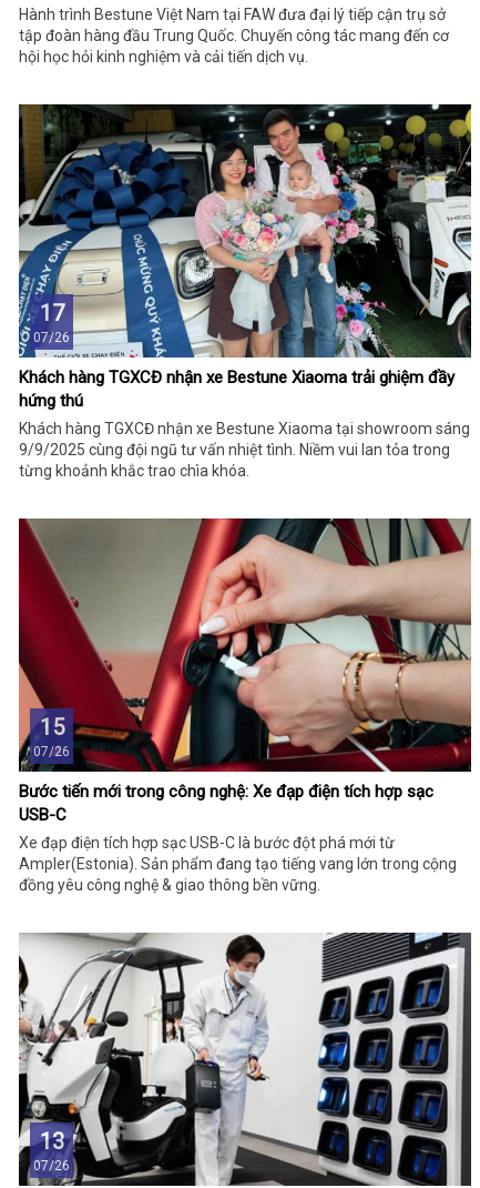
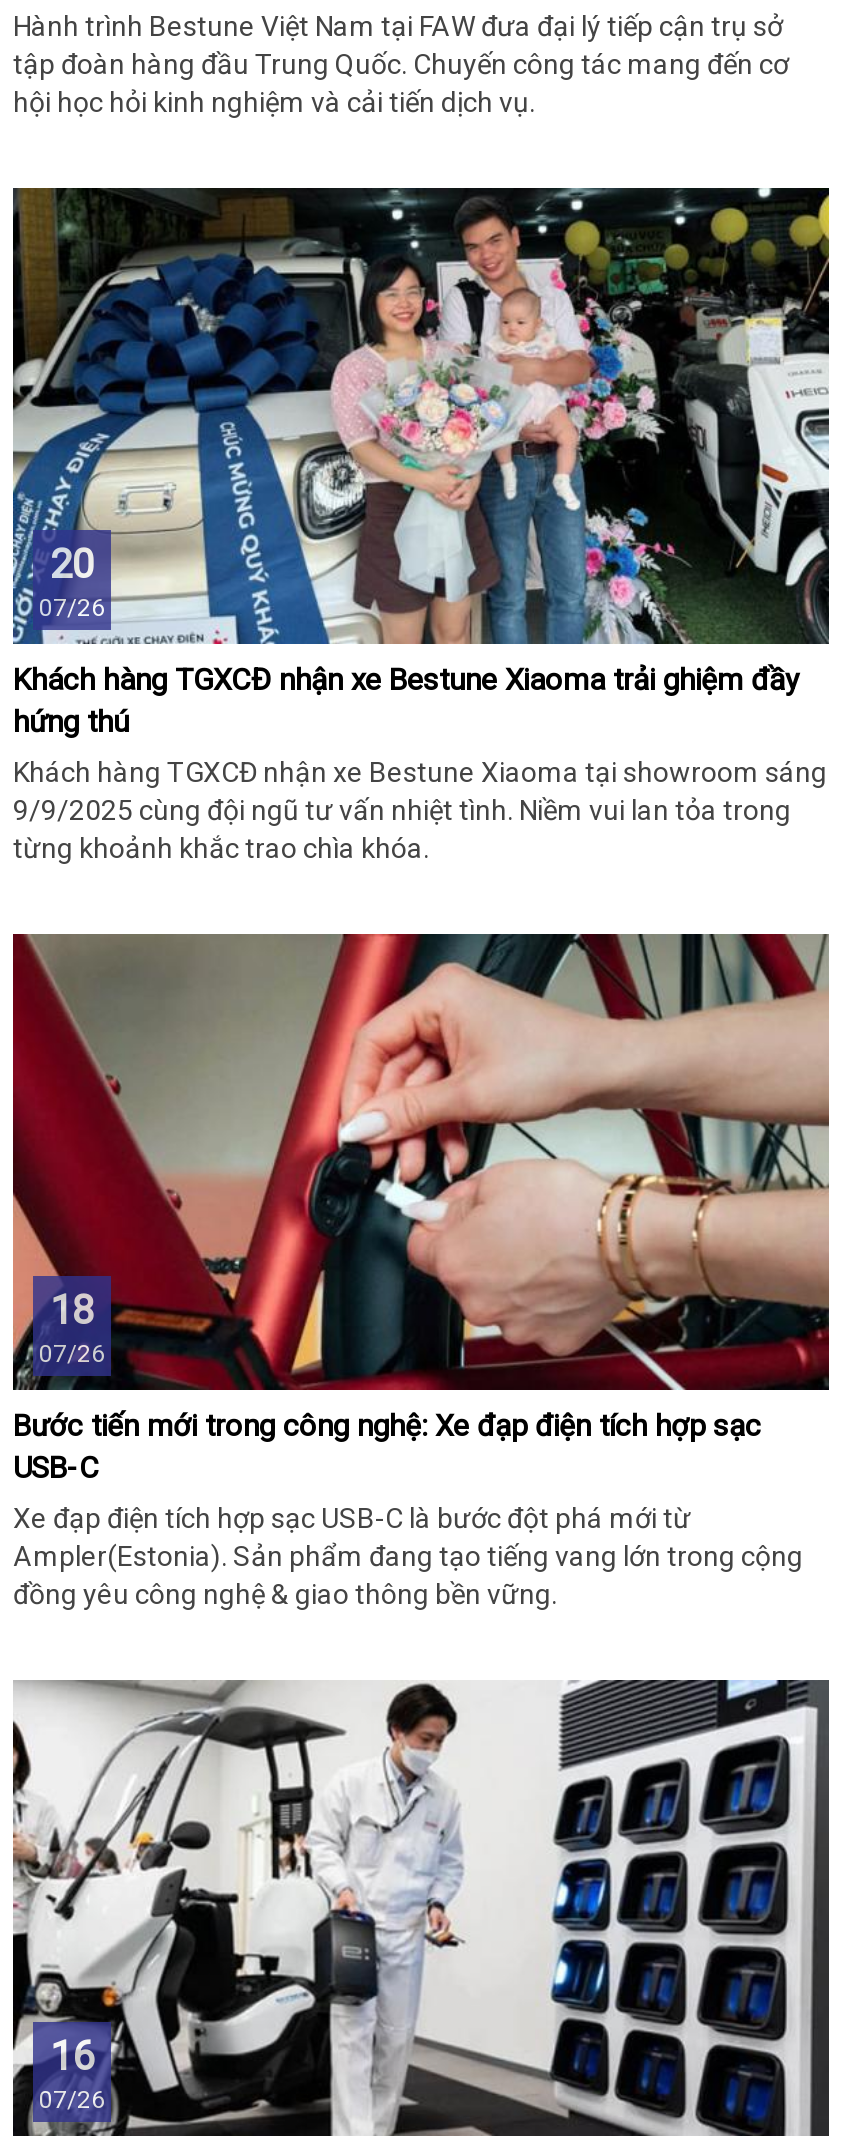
- 17
+ 20

- 15
+ 18

- 13
+ 16
